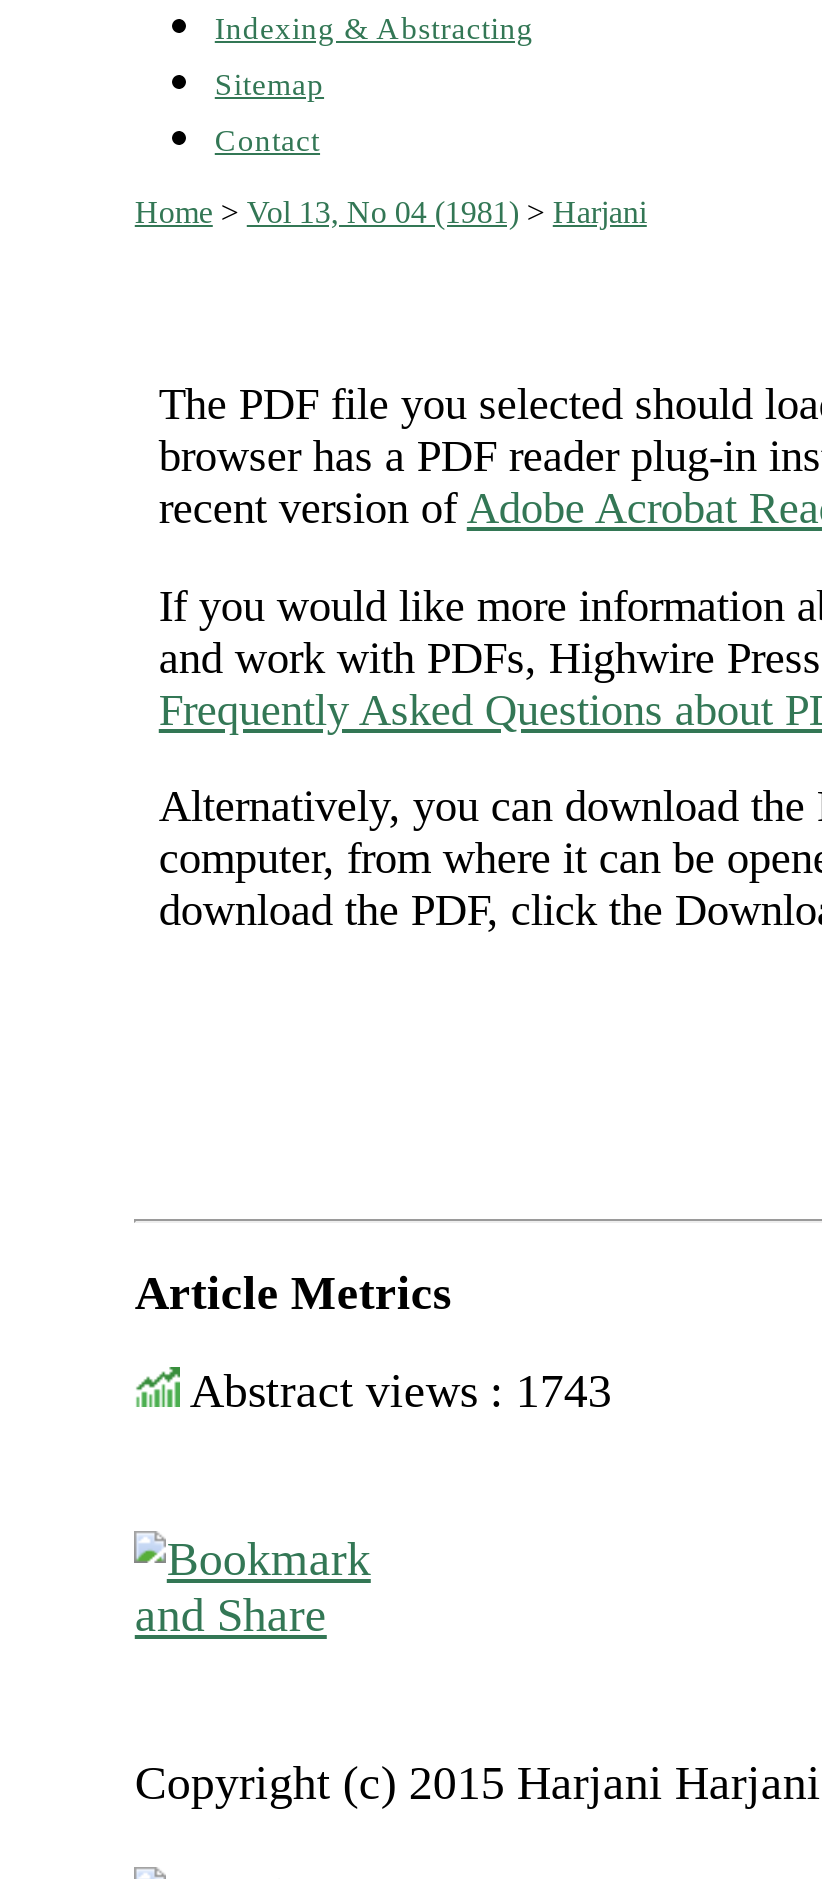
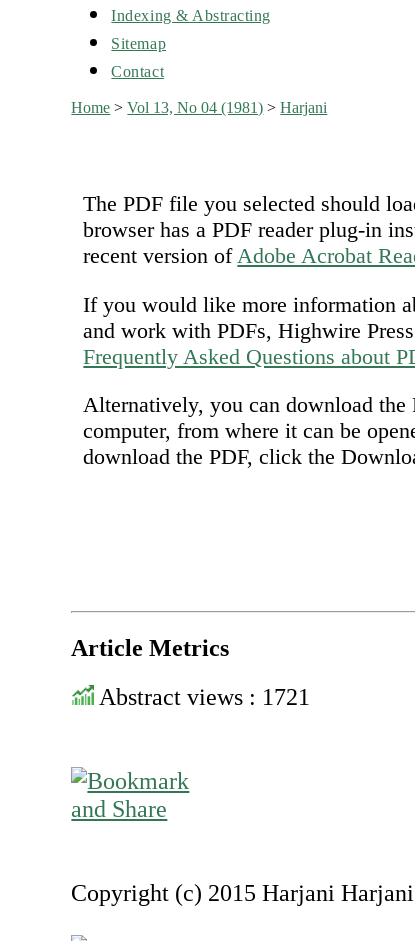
- Abstract views : 1743
+ Abstract views : 1721
